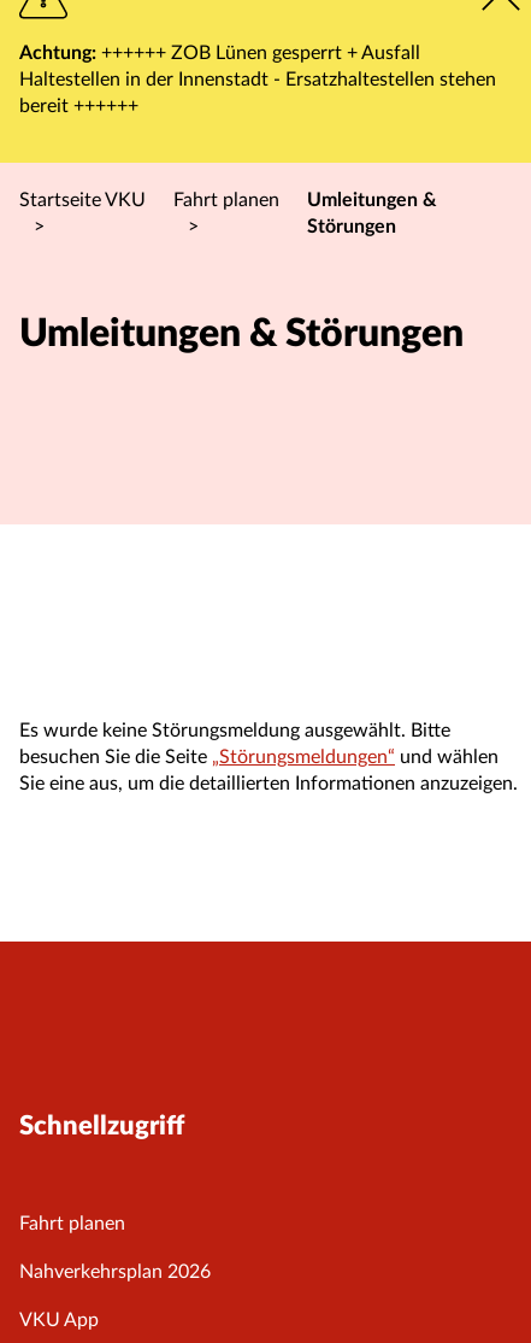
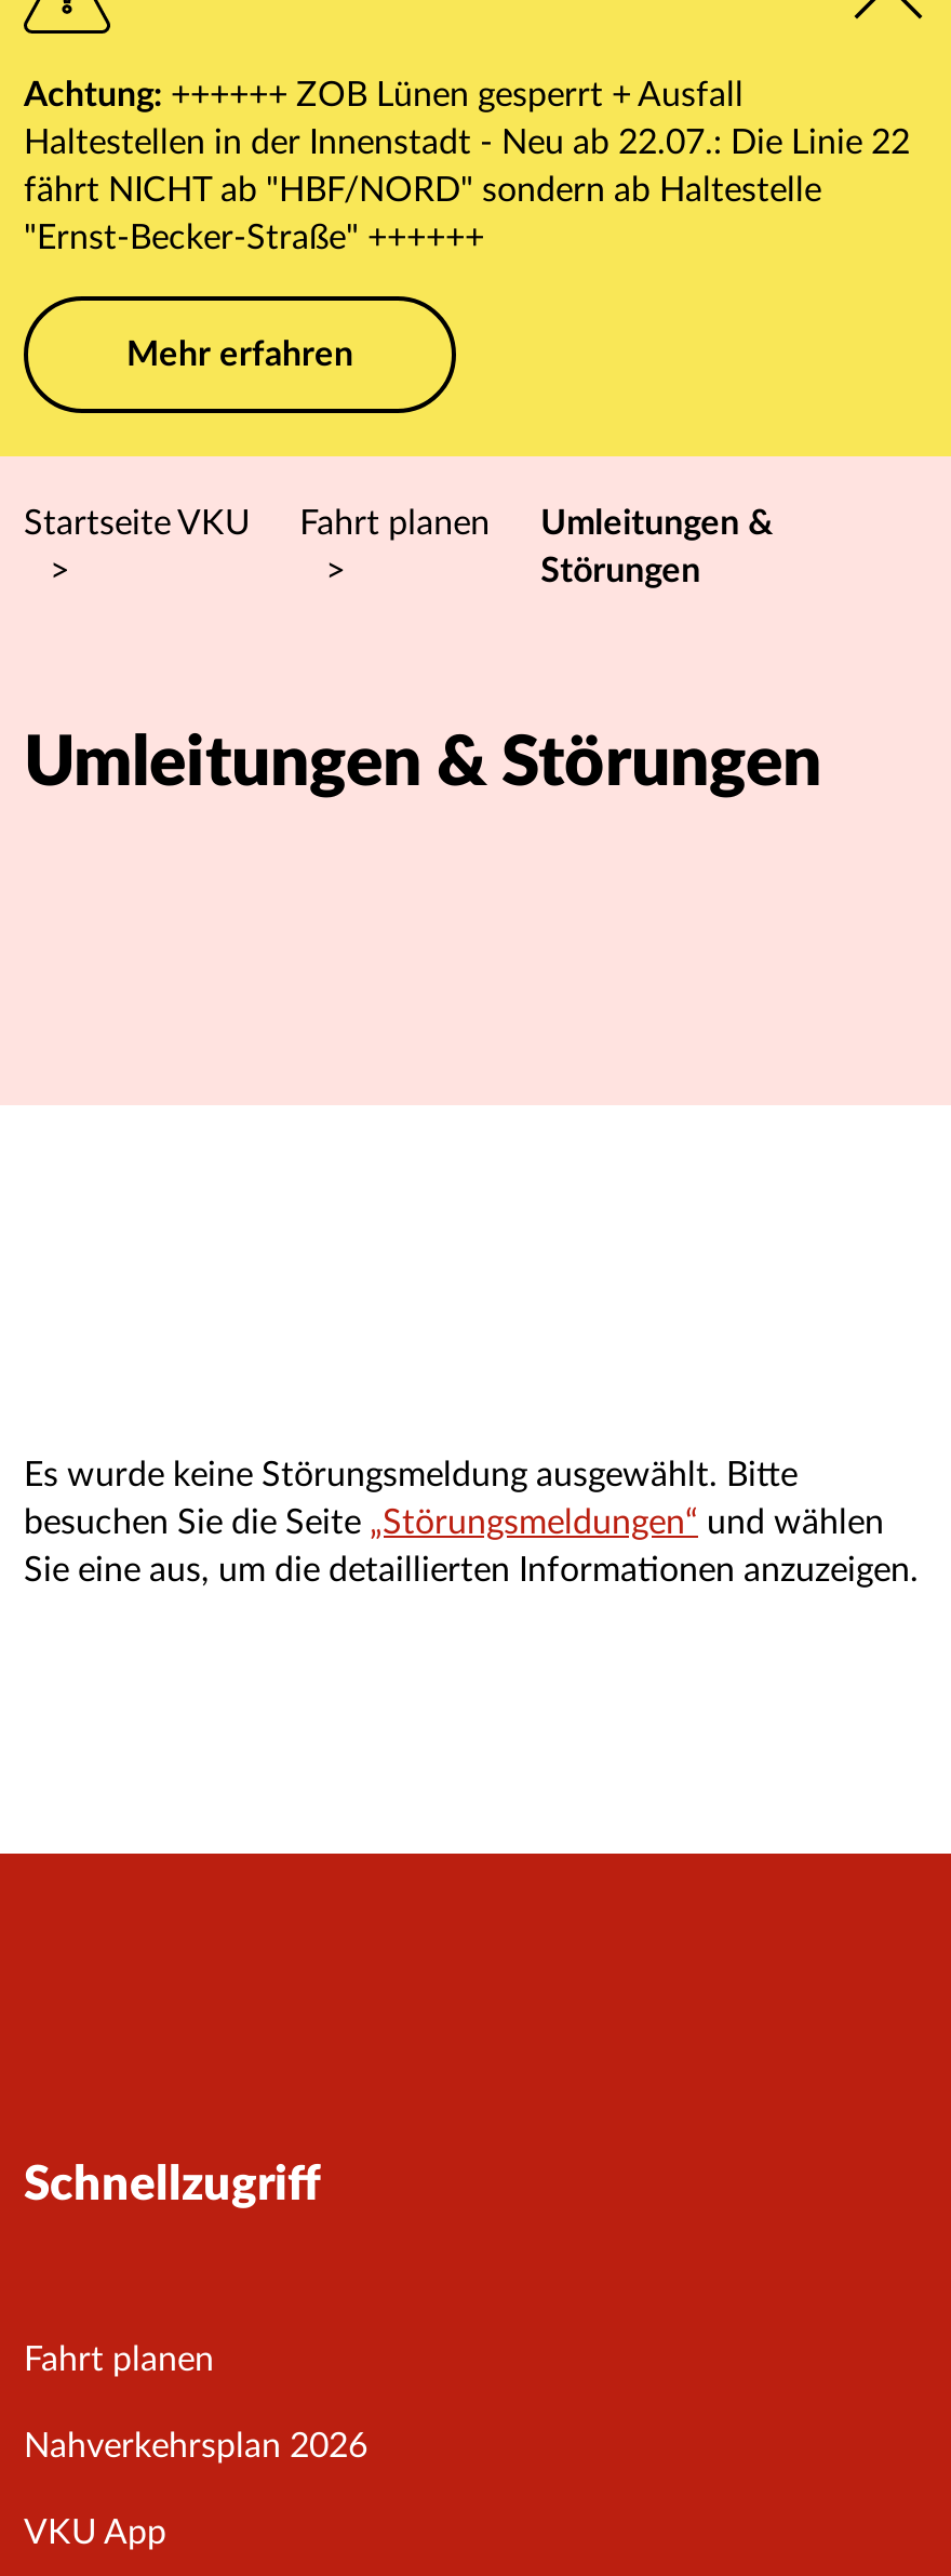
- Haltestellen in der Innenstadt - Ersatzhaltestellen stehen
- bereit ++++++
+ Haltestellen in der Innenstadt - Neu ab 22.07.: Die Linie 22
+ fährt NICHT ab "HBF/NORD" sondern ab Haltestelle
+ "Ernst-Becker-Straße" ++++++
+ Mehr erfahren
